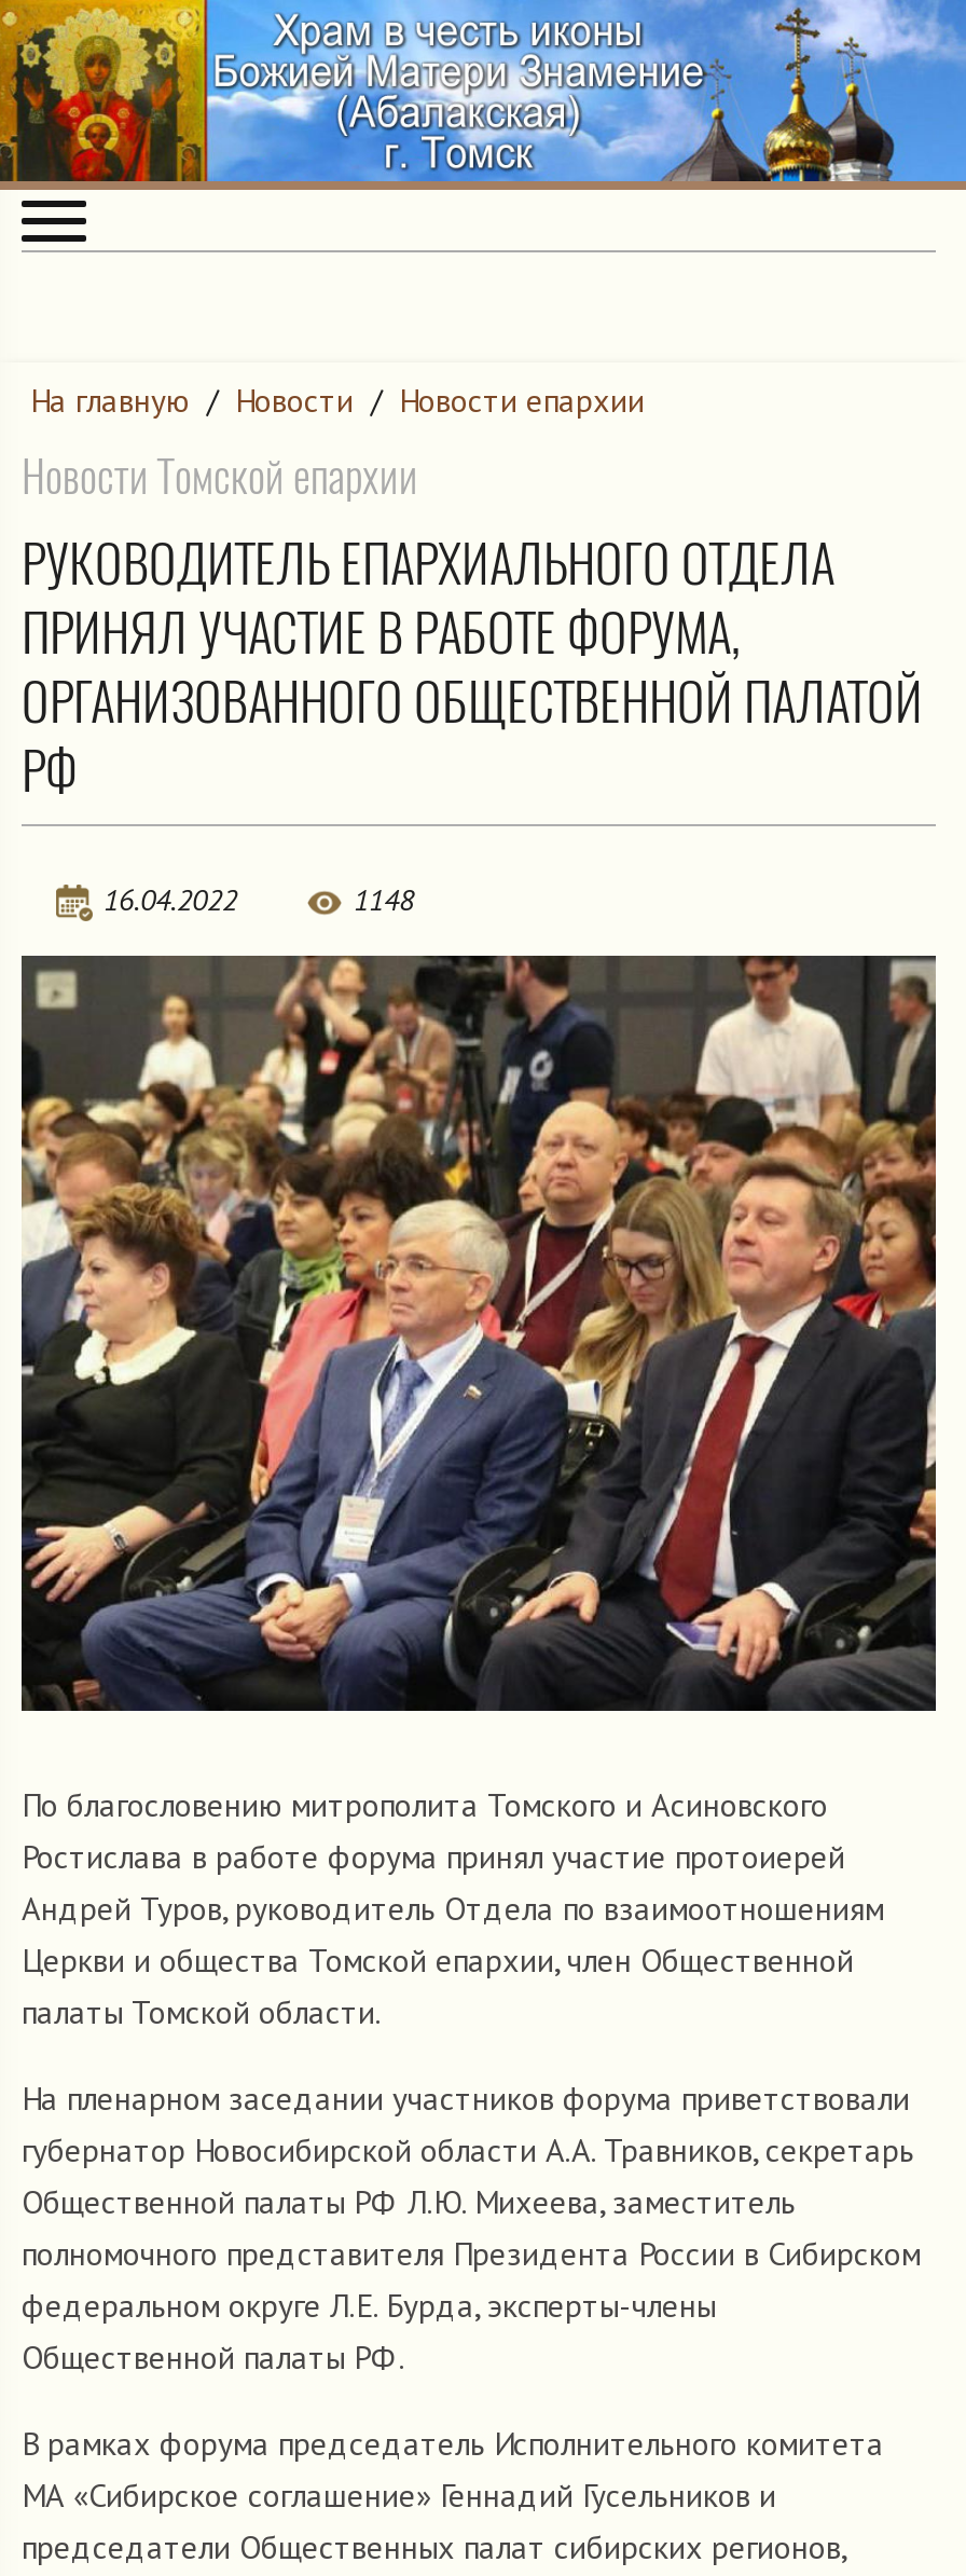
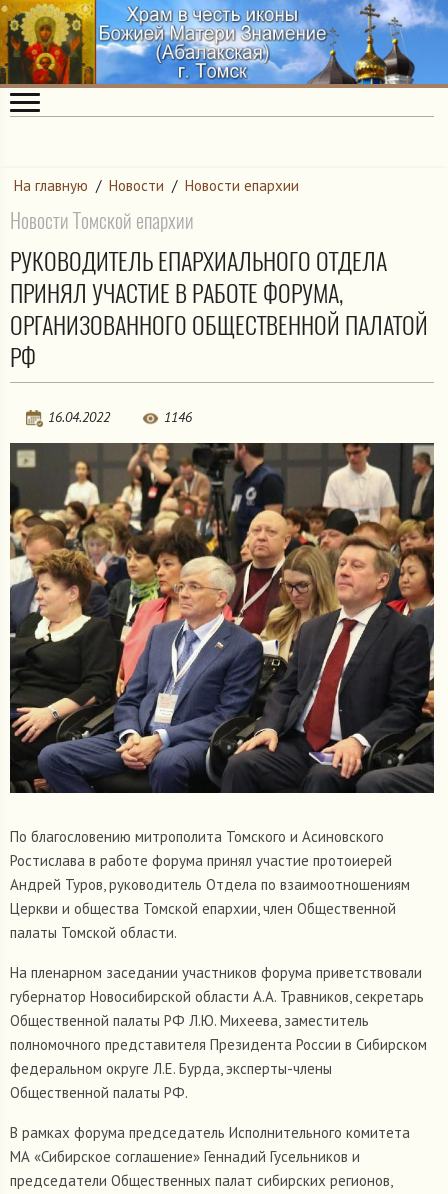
- 1148
+ 1146
